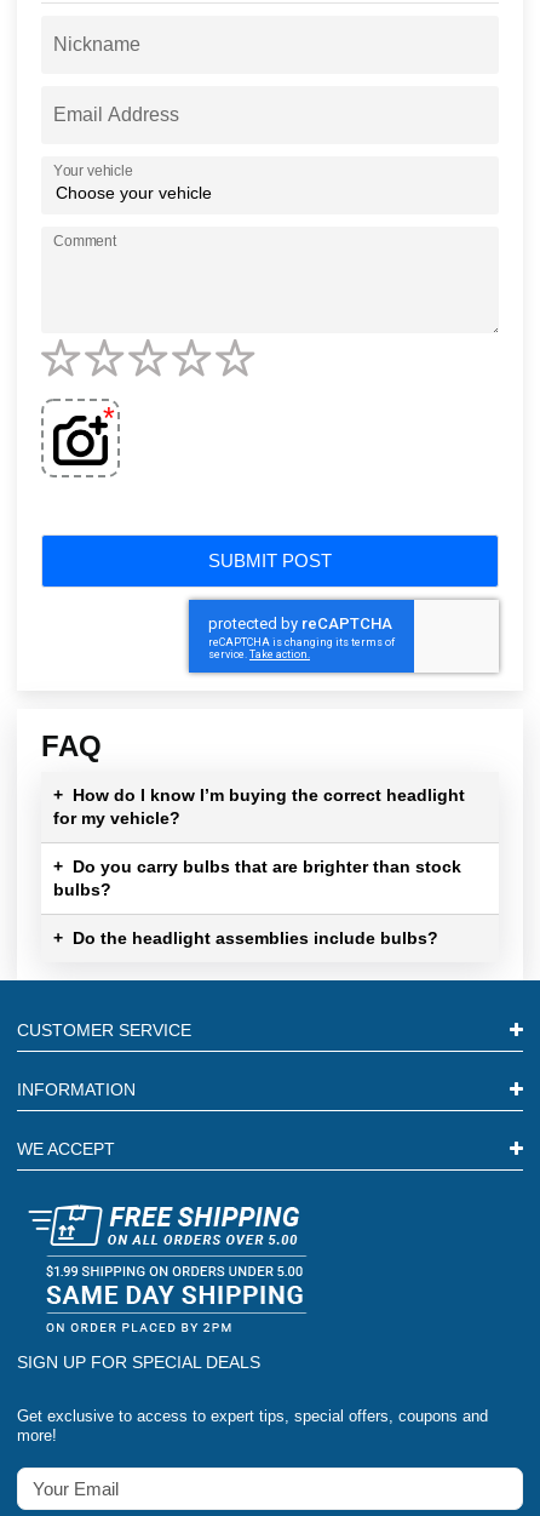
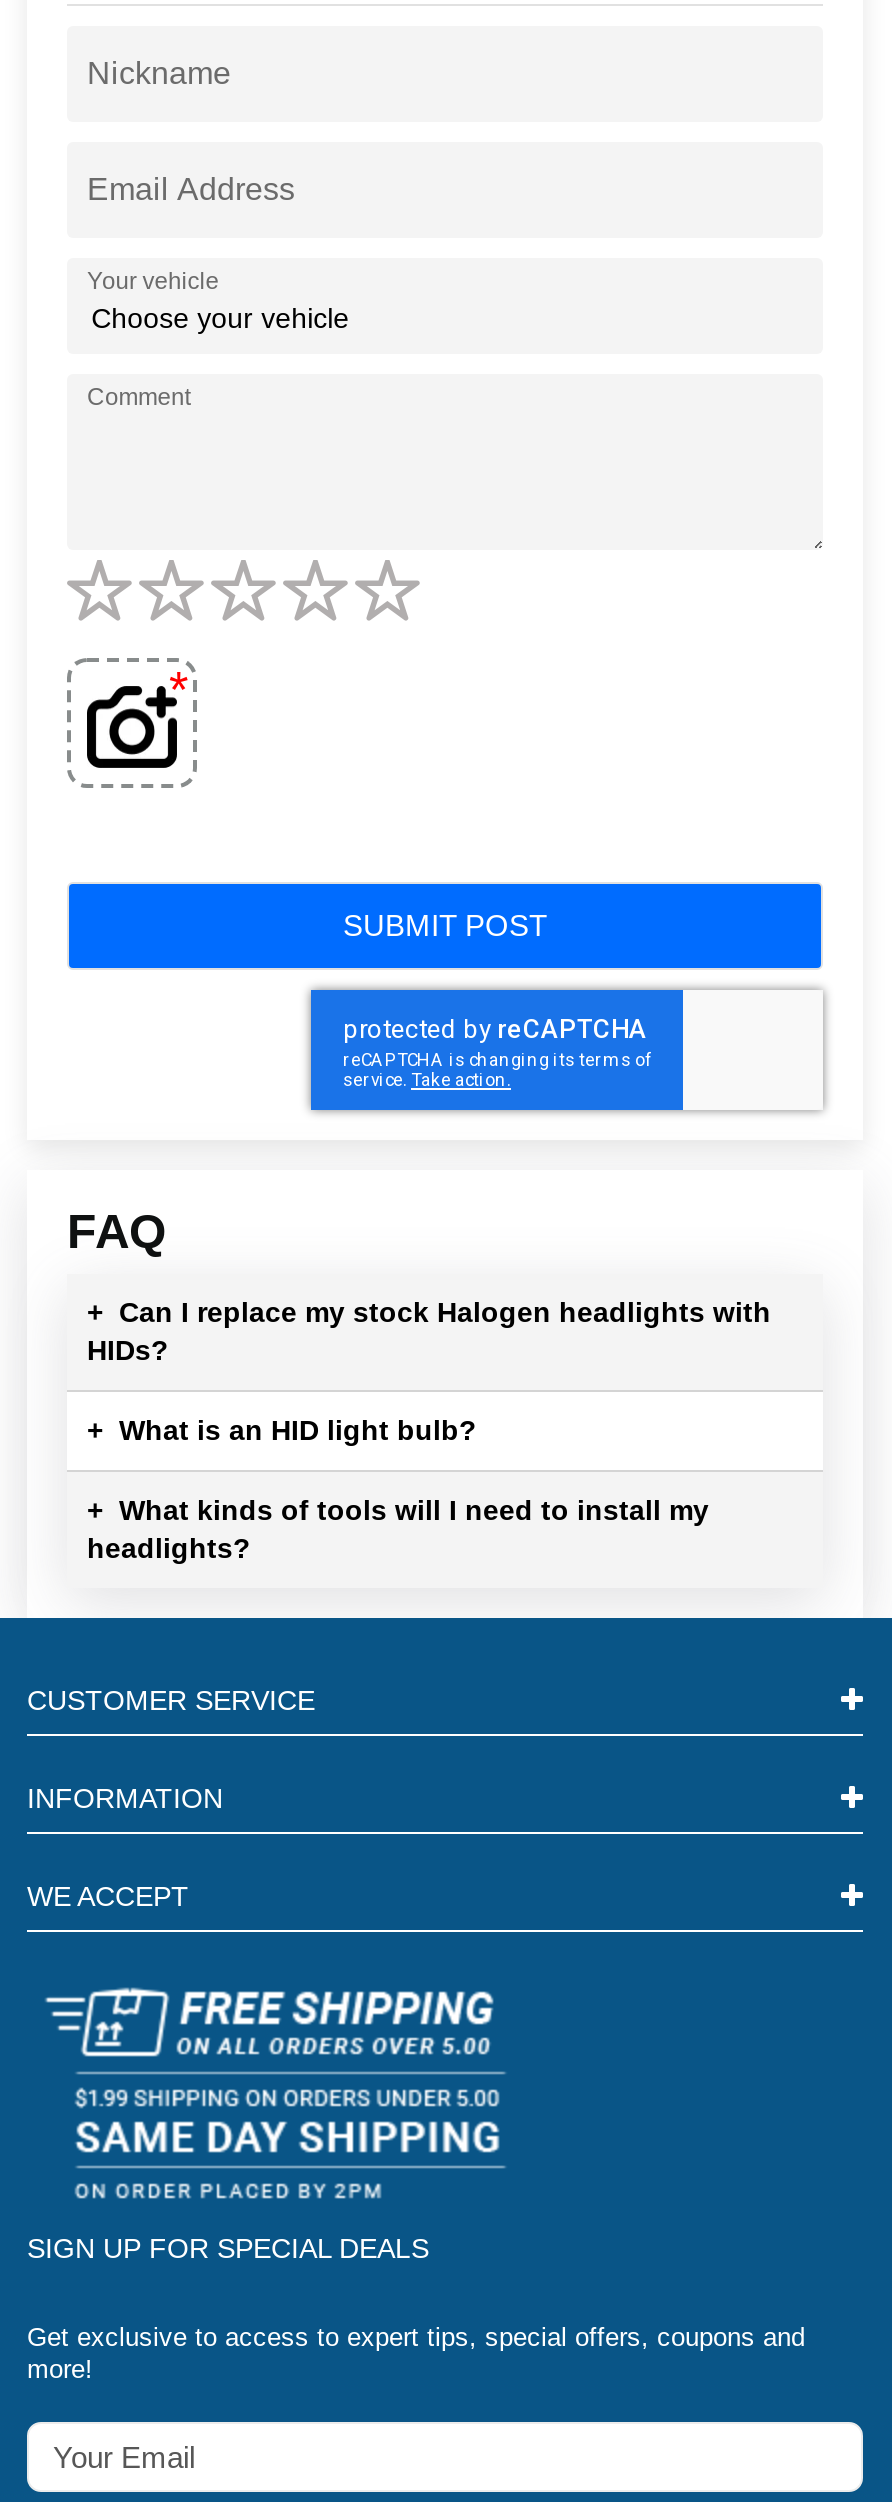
- + How do I know I’m buying the correct headlight
- for my vehicle?
+ + Can I replace my stock Halogen headlights with
+ HIDs?

- + Do you carry bulbs that are brighter than stock
- bulbs?
+ + What is an HID light bulb?

- + Do the headlight assemblies include bulbs?
+ + What kinds of tools will I need to install my
+ headlights?
